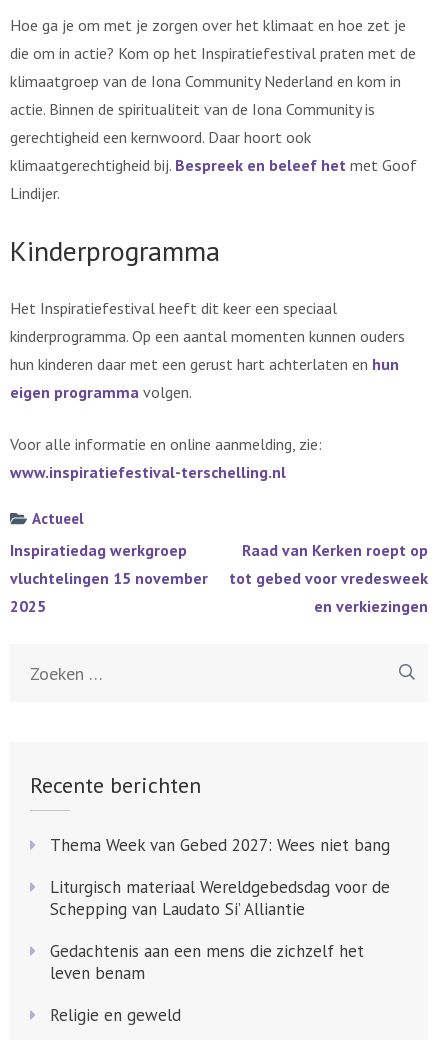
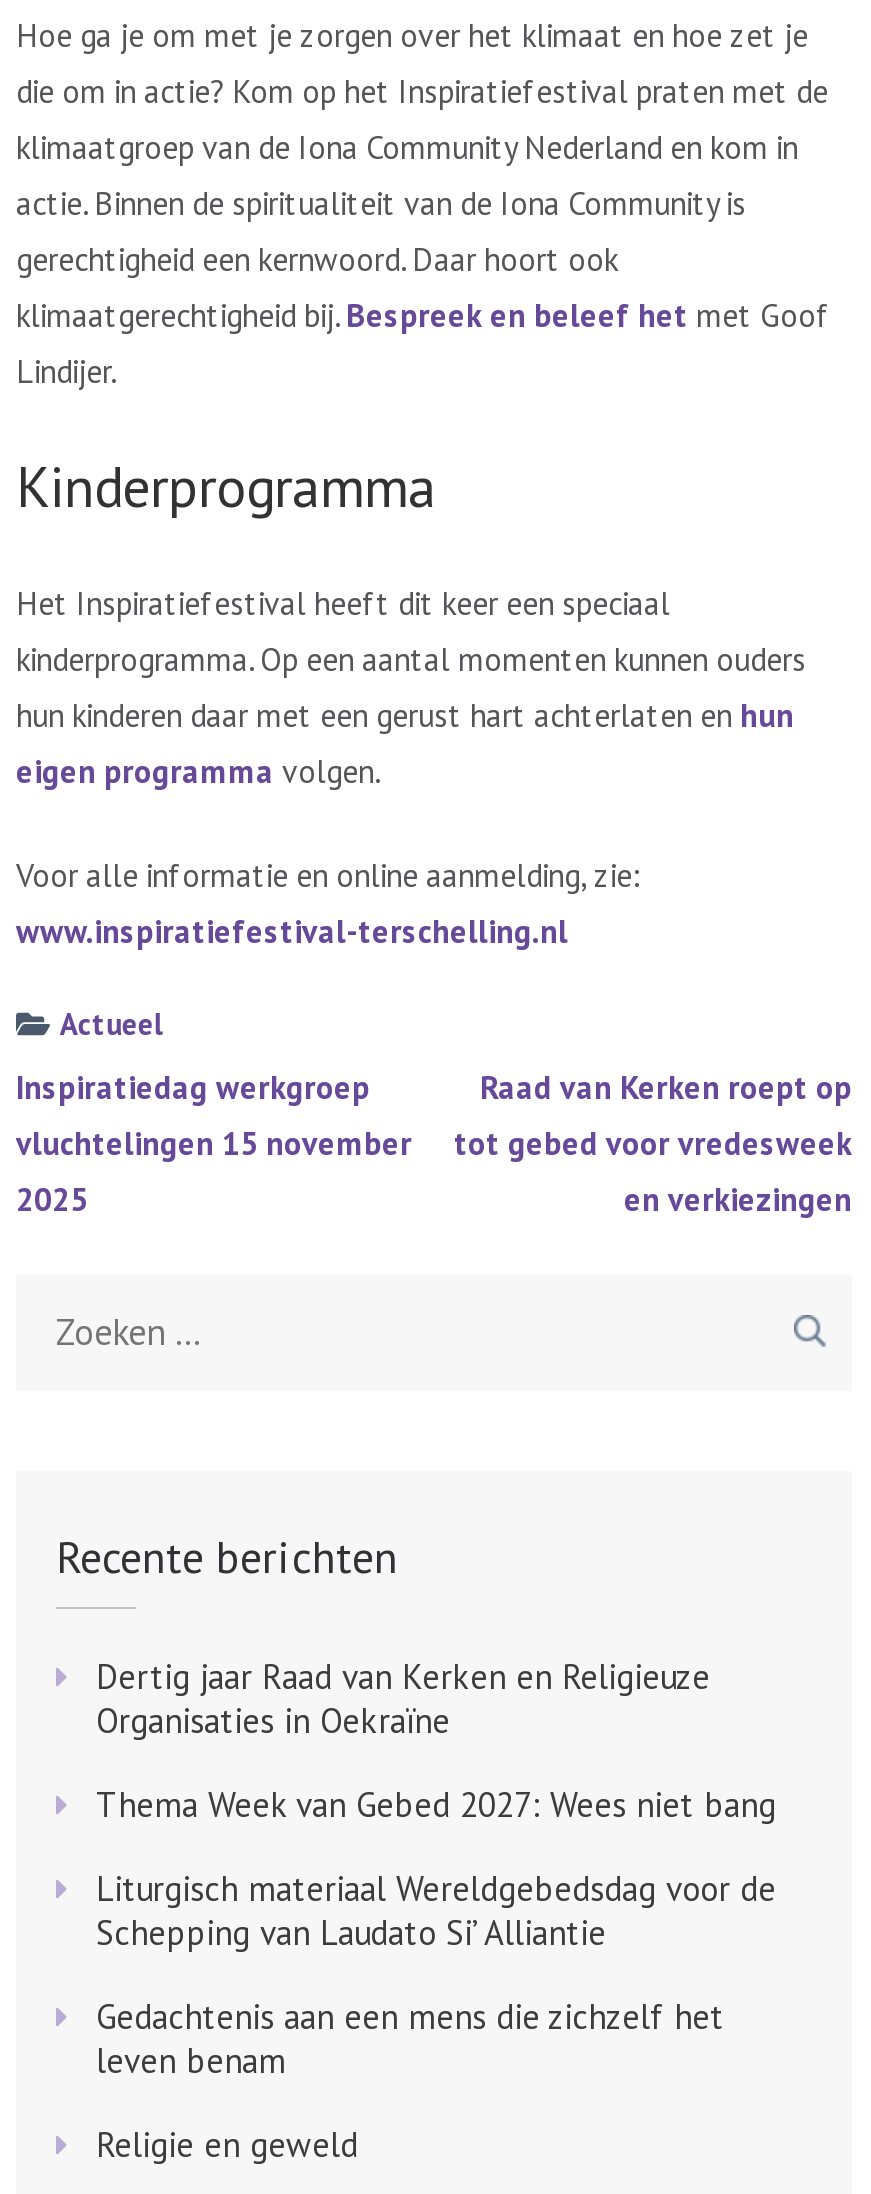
+ Dertig jaar Raad van Kerken en Religieuze
+ Organisaties in Oekraïne
